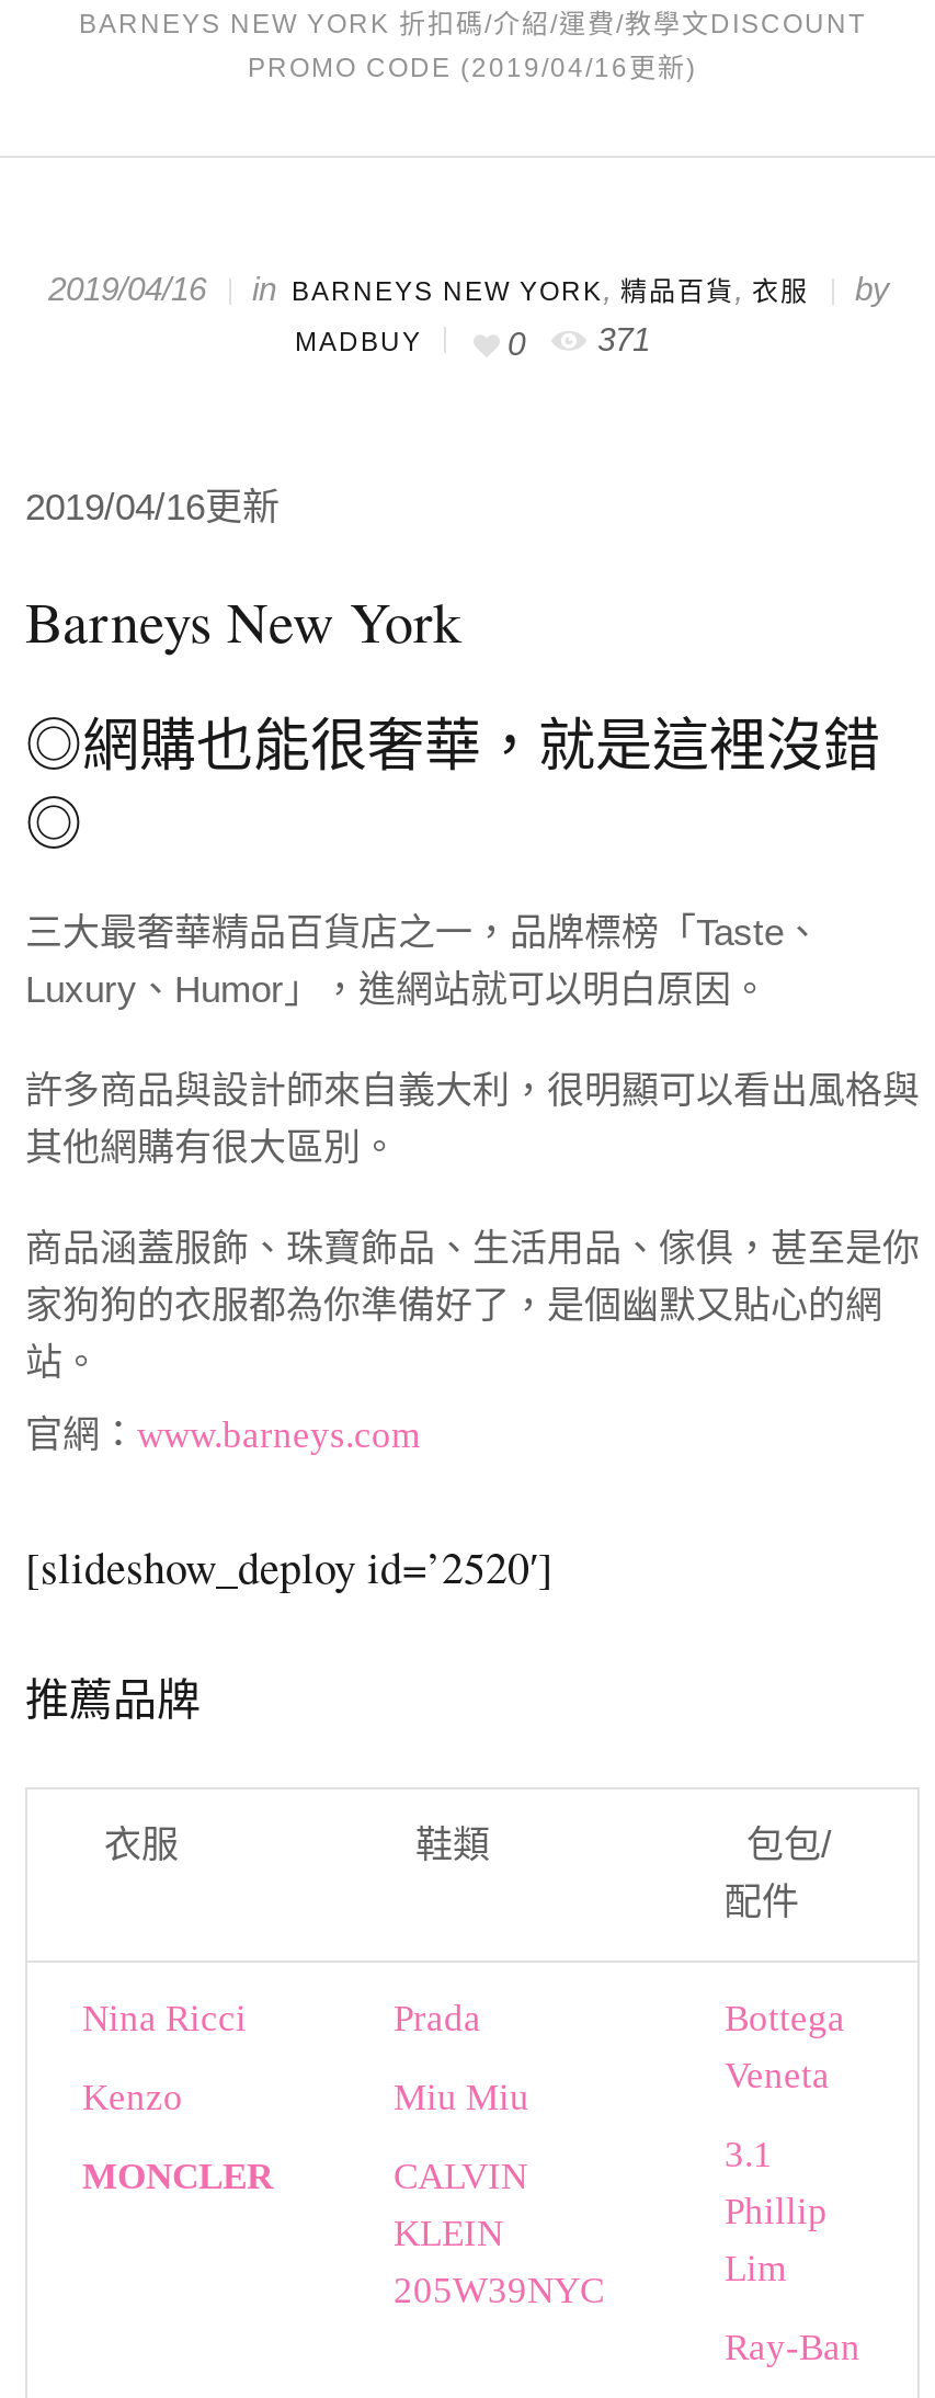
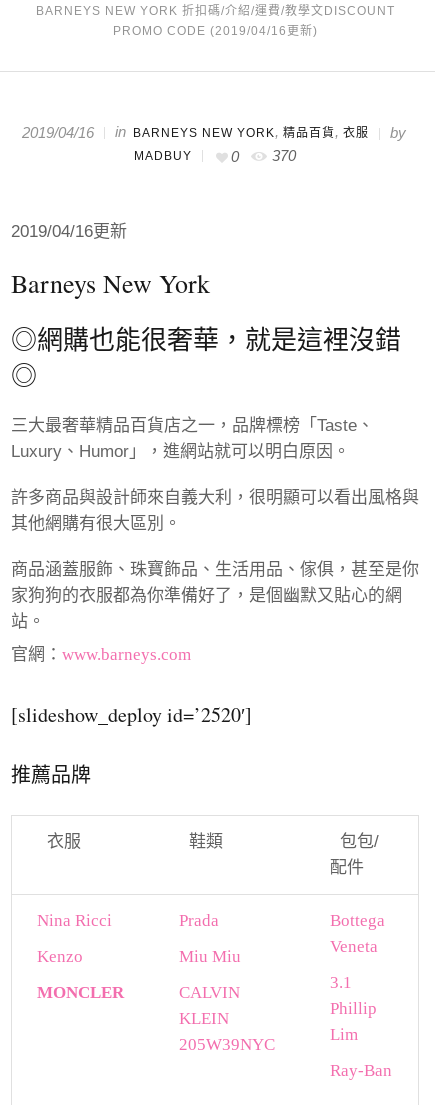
- 0 371
+ 0 370
